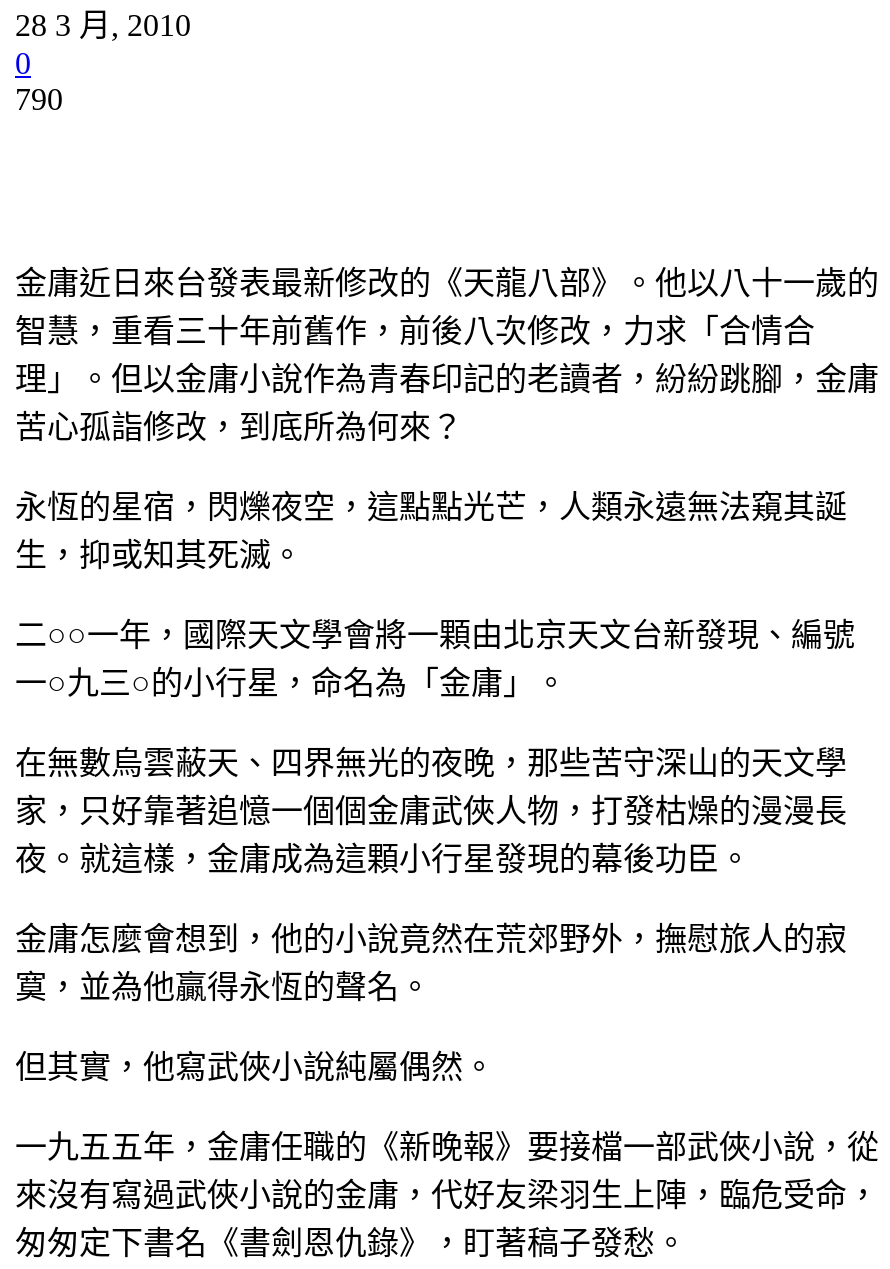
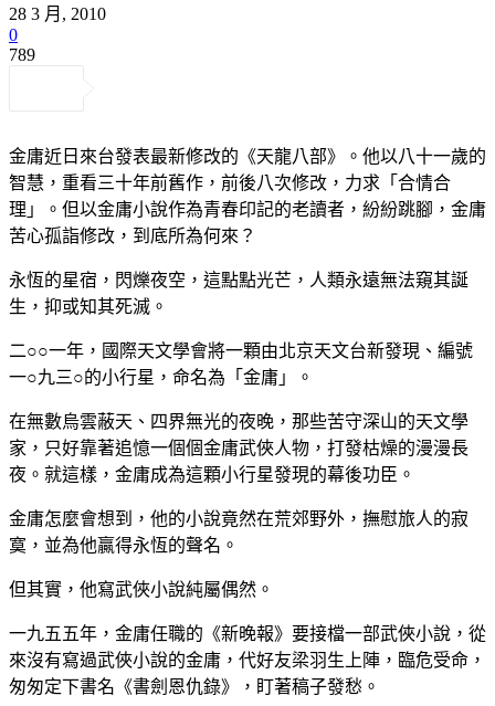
- 790
+ 789
